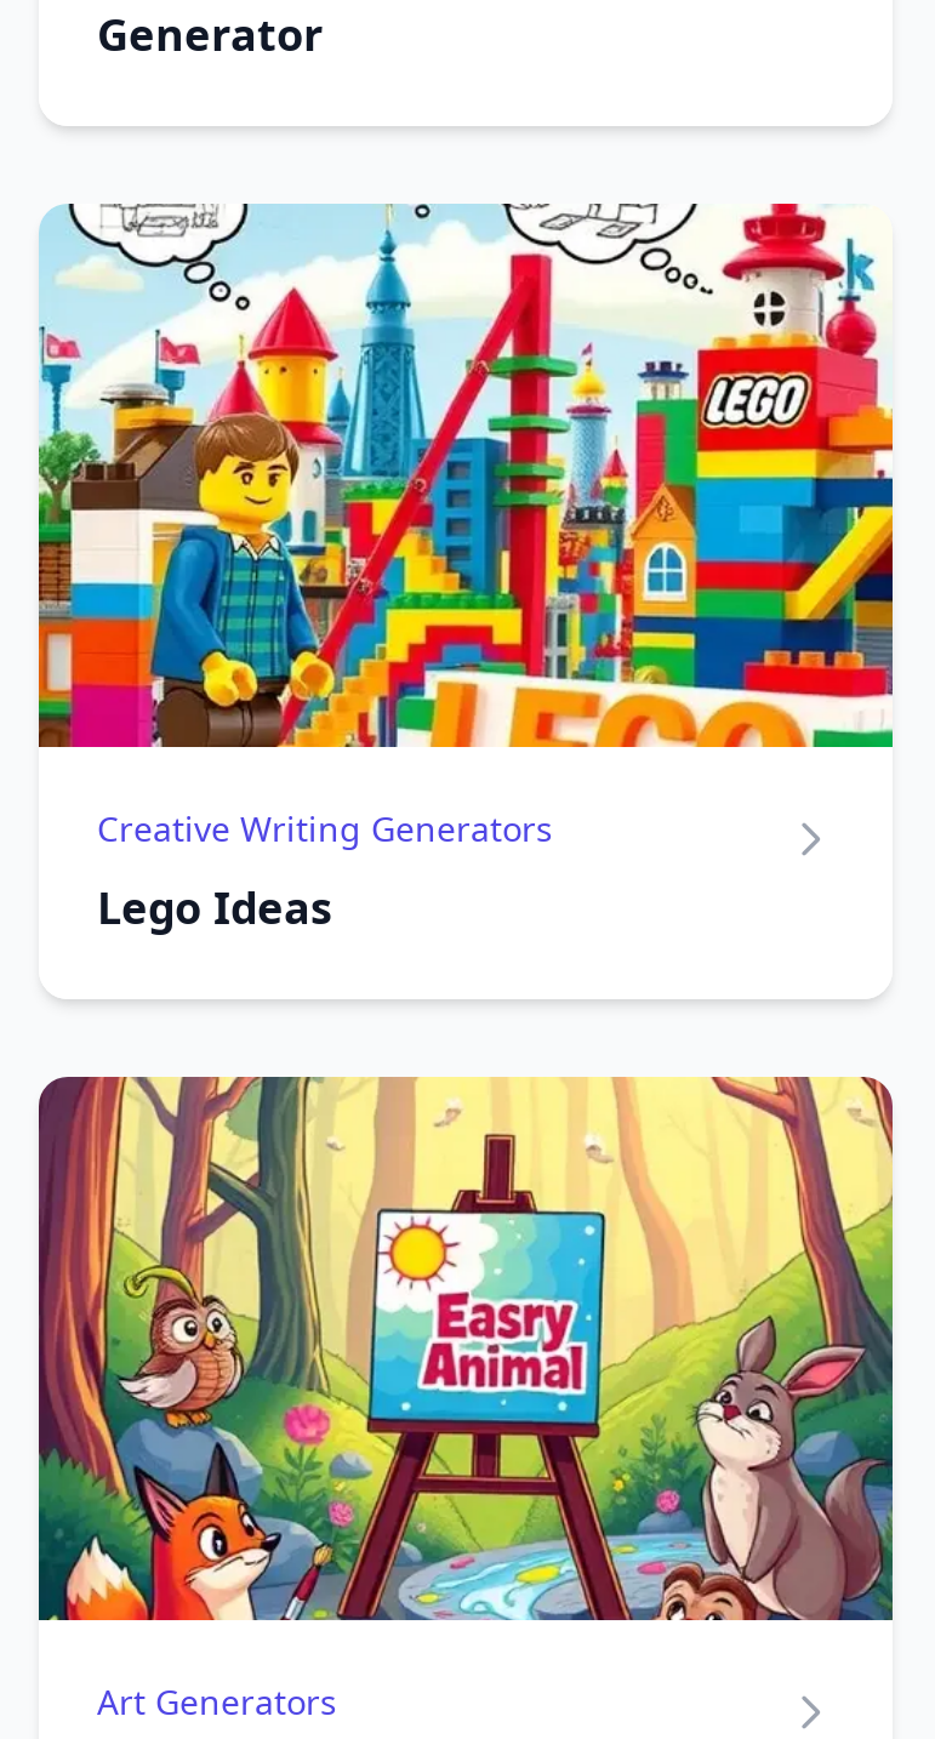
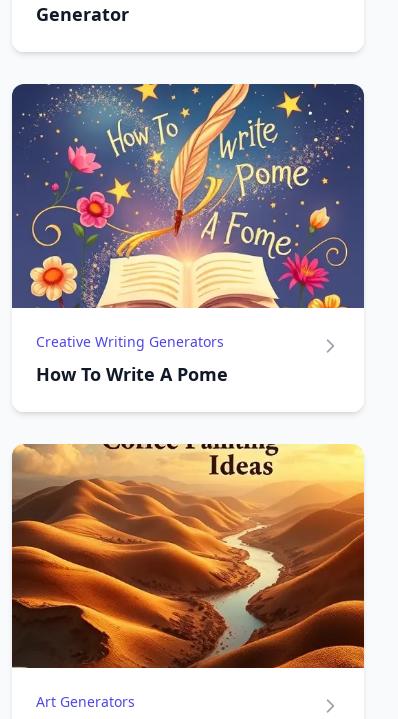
- [image]
+ [image]

- Lego Ideas
+ How To Write A Pome

- [image]
+ [image]
